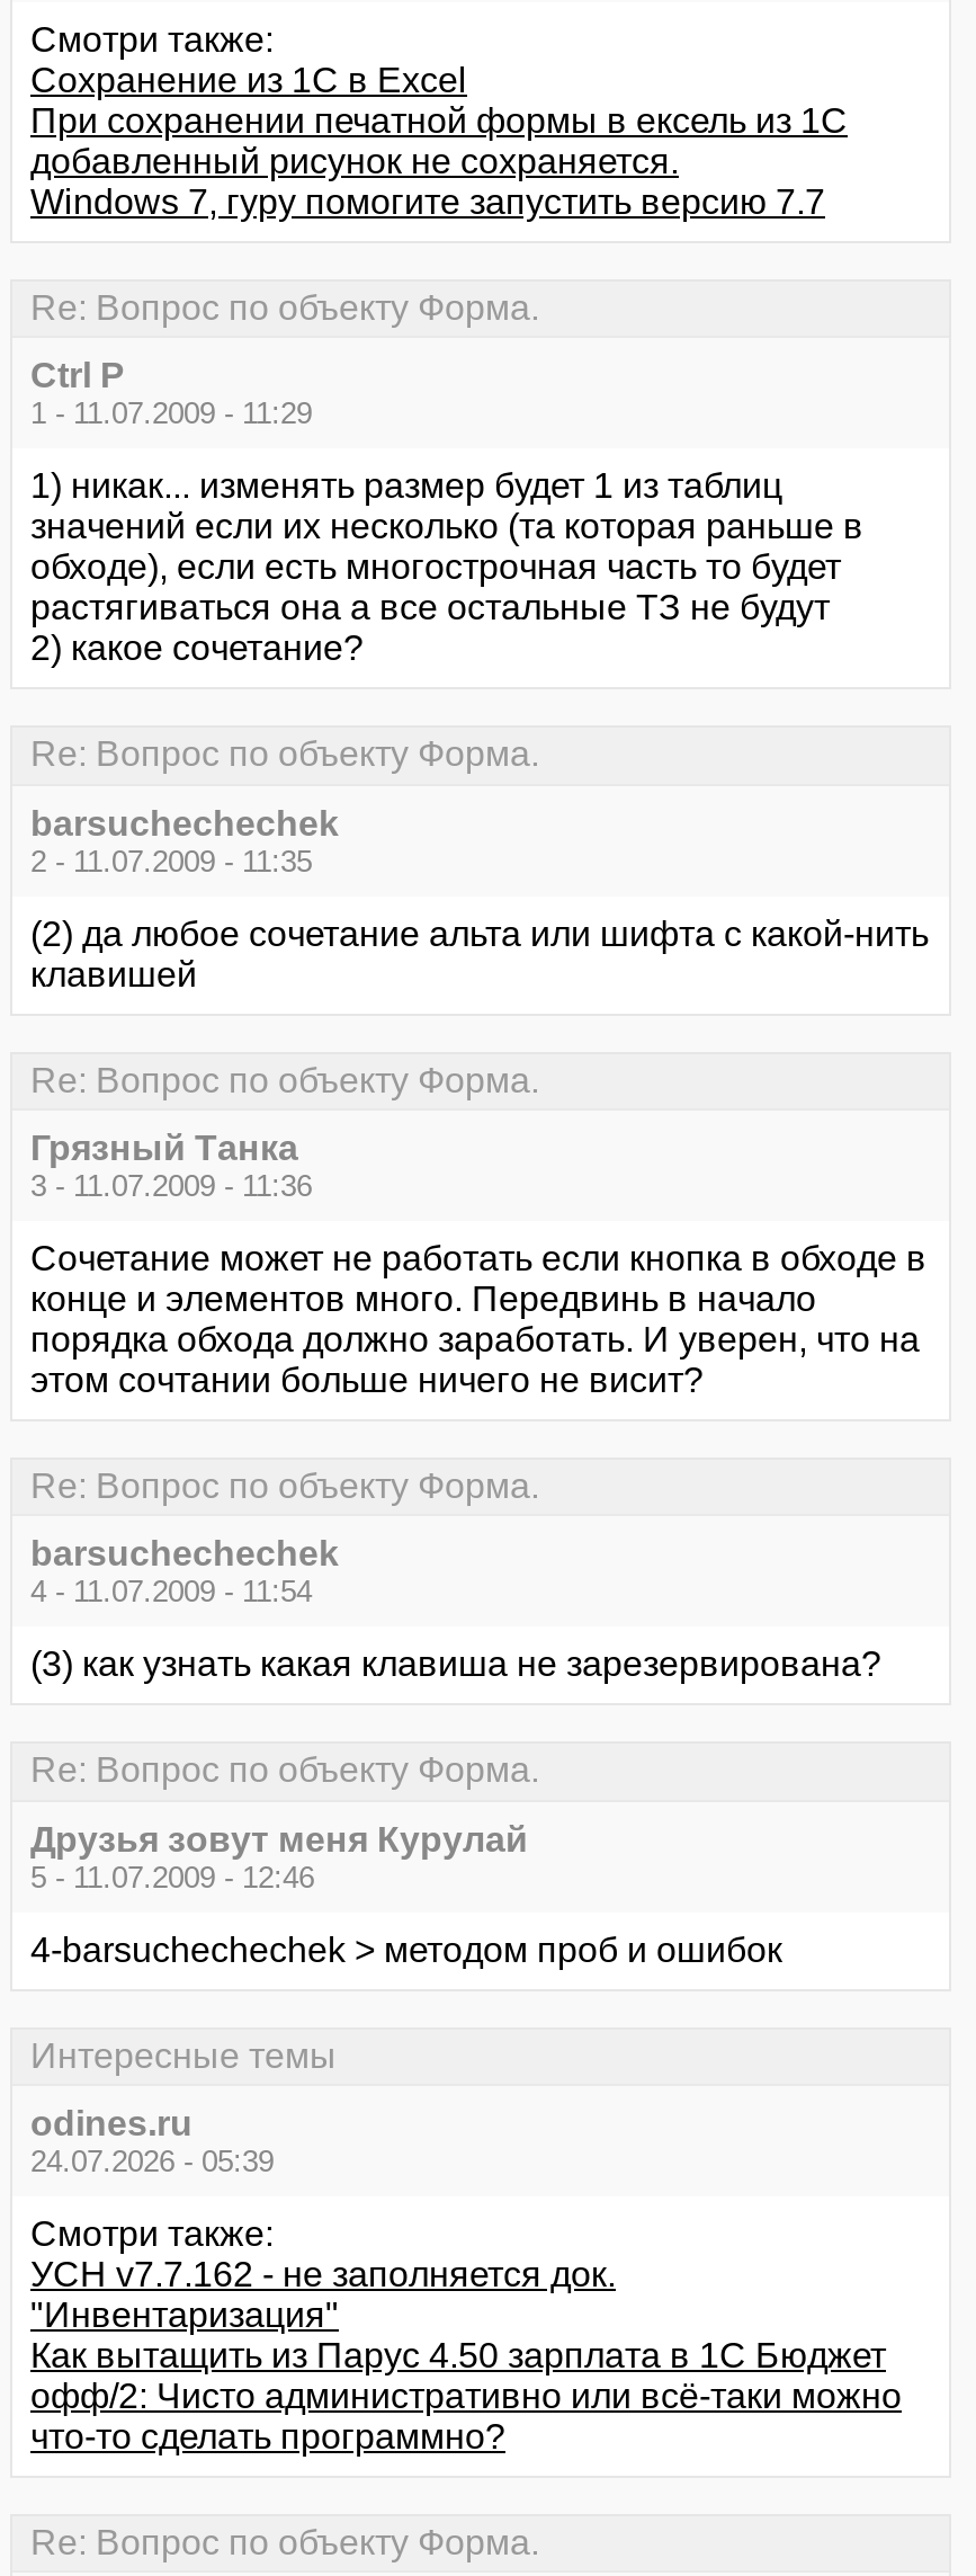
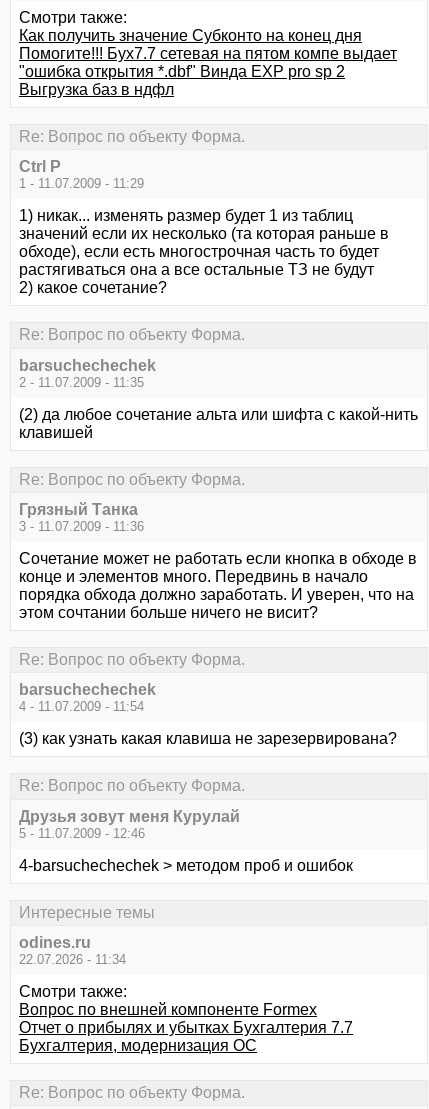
- Сохранение из 1С в Excel
- При сохранении печатной формы в ексель из 1С
- добавленный рисунок не сохраняется.
- Windows 7, гуру помогите запустить версию 7.7
+ Как получить значение Субконто на конец дня
+ Помогите!!! Бух7.7 сетевая на пятом компе выдает
+ "ошибка открытия *.dbf" Винда EXP pro sp 2
+ Выгрузка баз в ндфл

- 24.07.2026 - 05:39
+ 22.07.2026 - 11:34

- УСН v7.7.162 - не заполняется док.
- "Инвентаризация"
- Как вытащить из Парус 4.50 зарплата в 1С Бюджет
- офф/2: Чисто административно или всё-таки можно
- что-то сделать программно?
+ Вопрос по внешней компоненте Formex
+ Отчет о прибылях и убытках Бухгалтерия 7.7
+ Бухгалтерия, модернизация ОС
